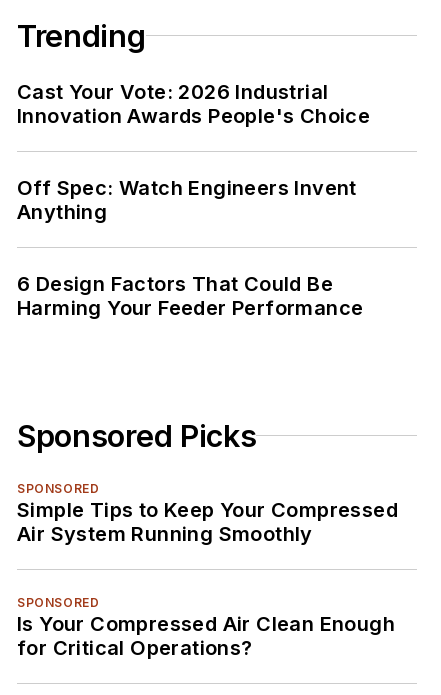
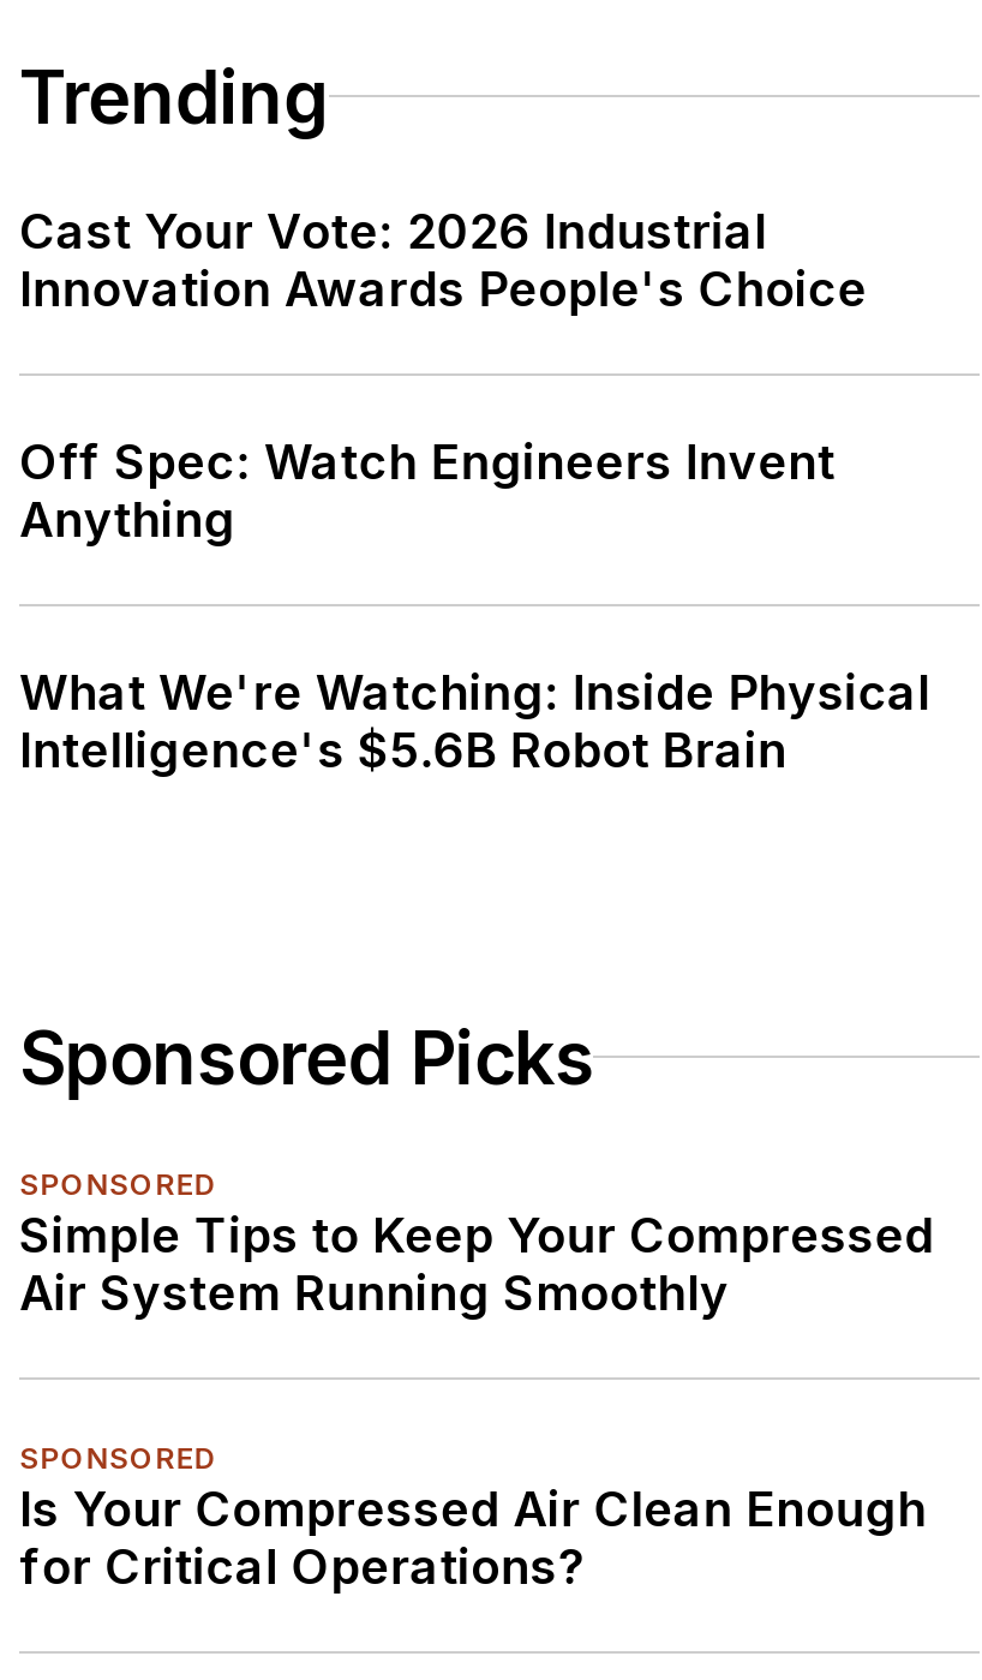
- 6 Design Factors That Could Be
- Harming Your Feeder Performance
+ What We're Watching: Inside Physical
+ Intelligence's $5.6B Robot Brain
